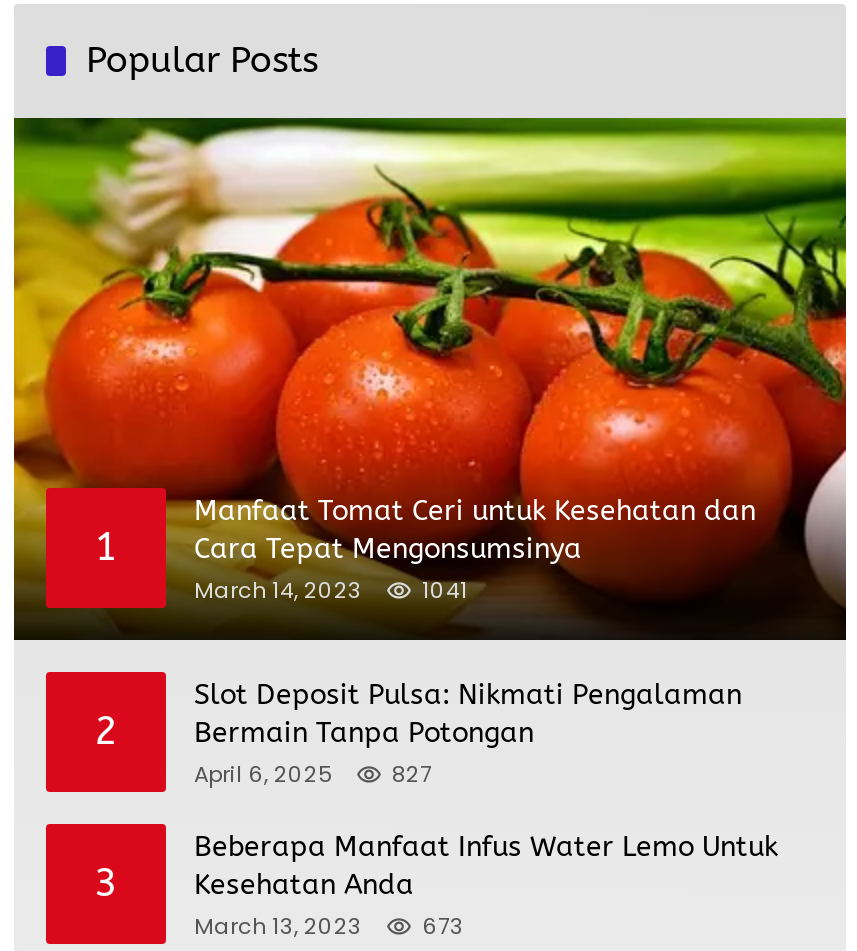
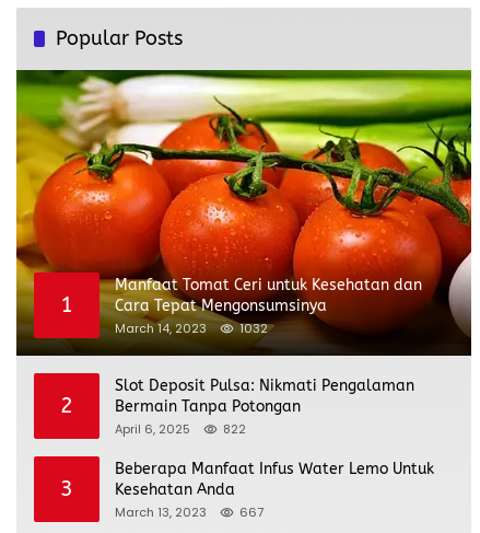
- March 14, 2023 1041
+ March 14, 2023 1032

- April 6, 2025 827
+ April 6, 2025 822

- March 13, 2023 673
+ March 13, 2023 667
